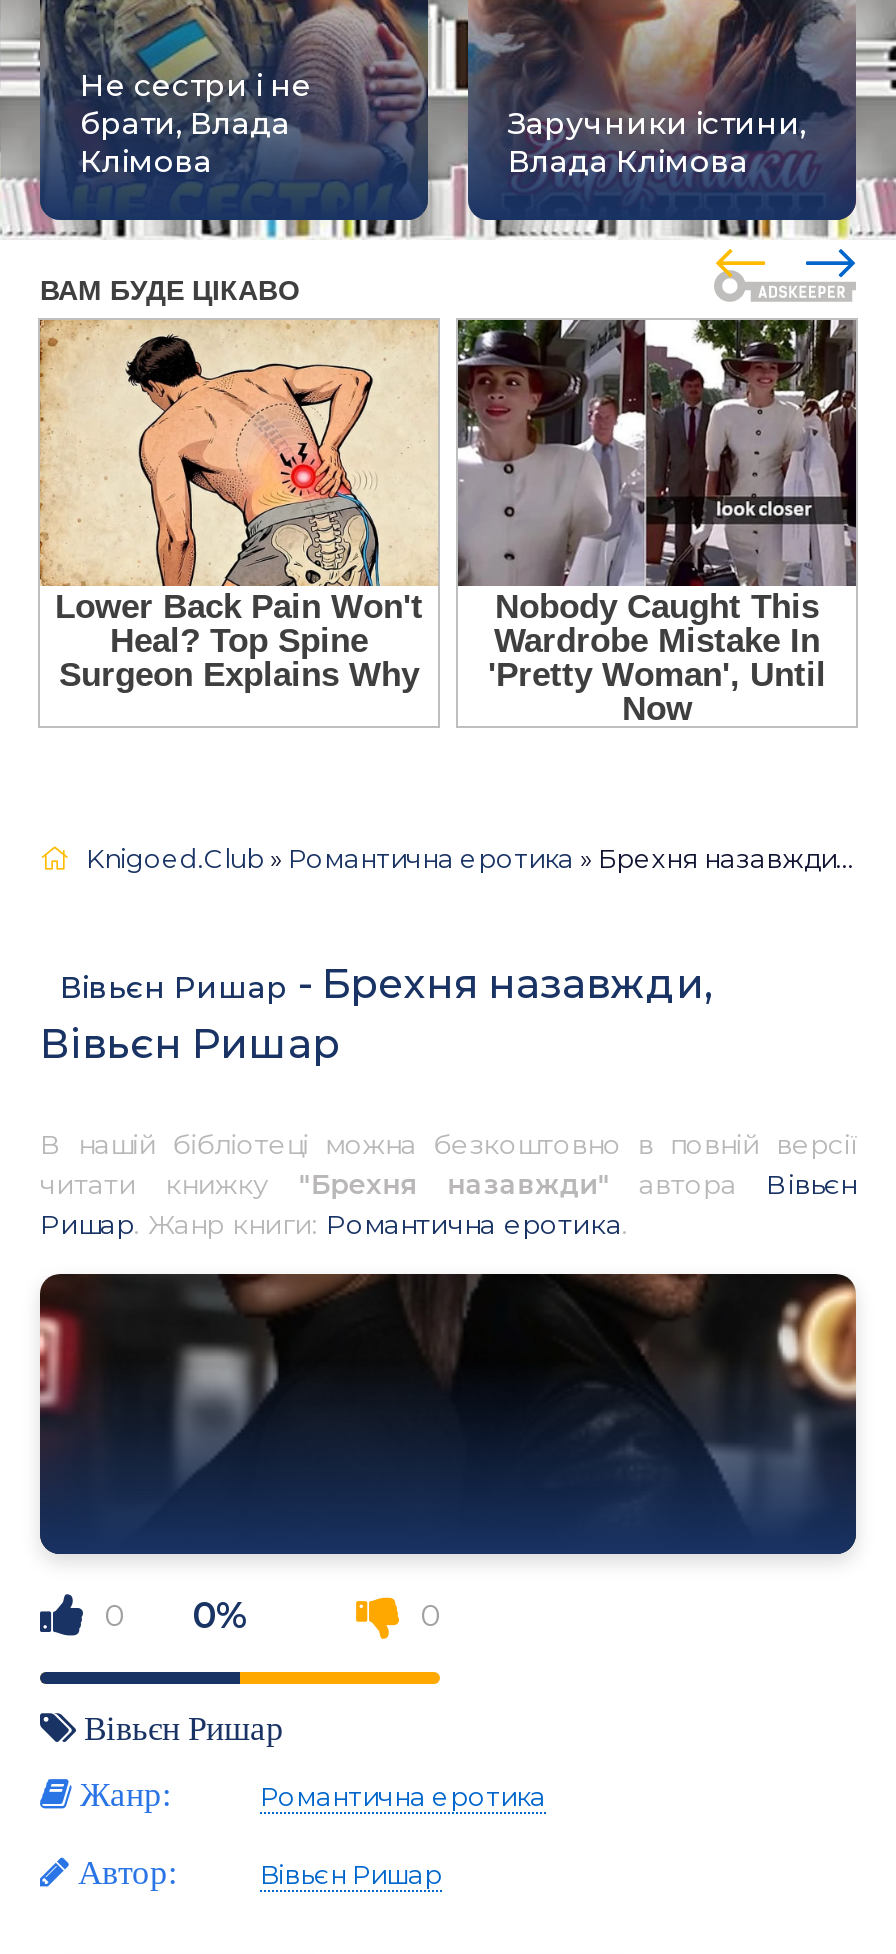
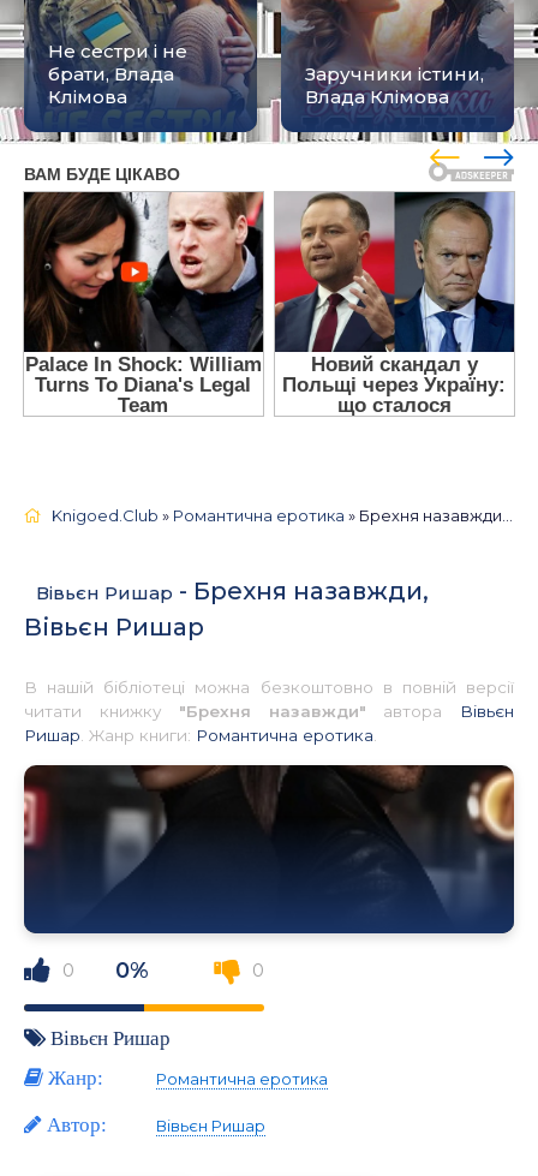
- [image]
+ [image]

- [image]
+ [image]
